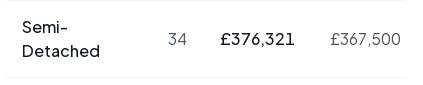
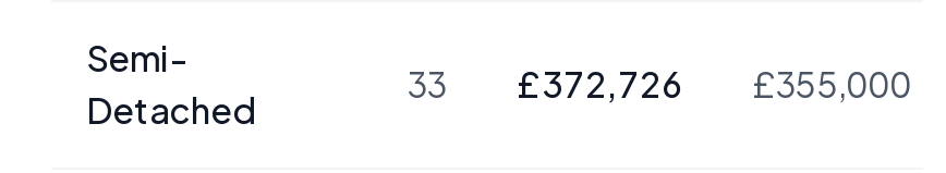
- 34
+ 33

- £376,321
+ £372,726

- £367,500
+ £355,000
